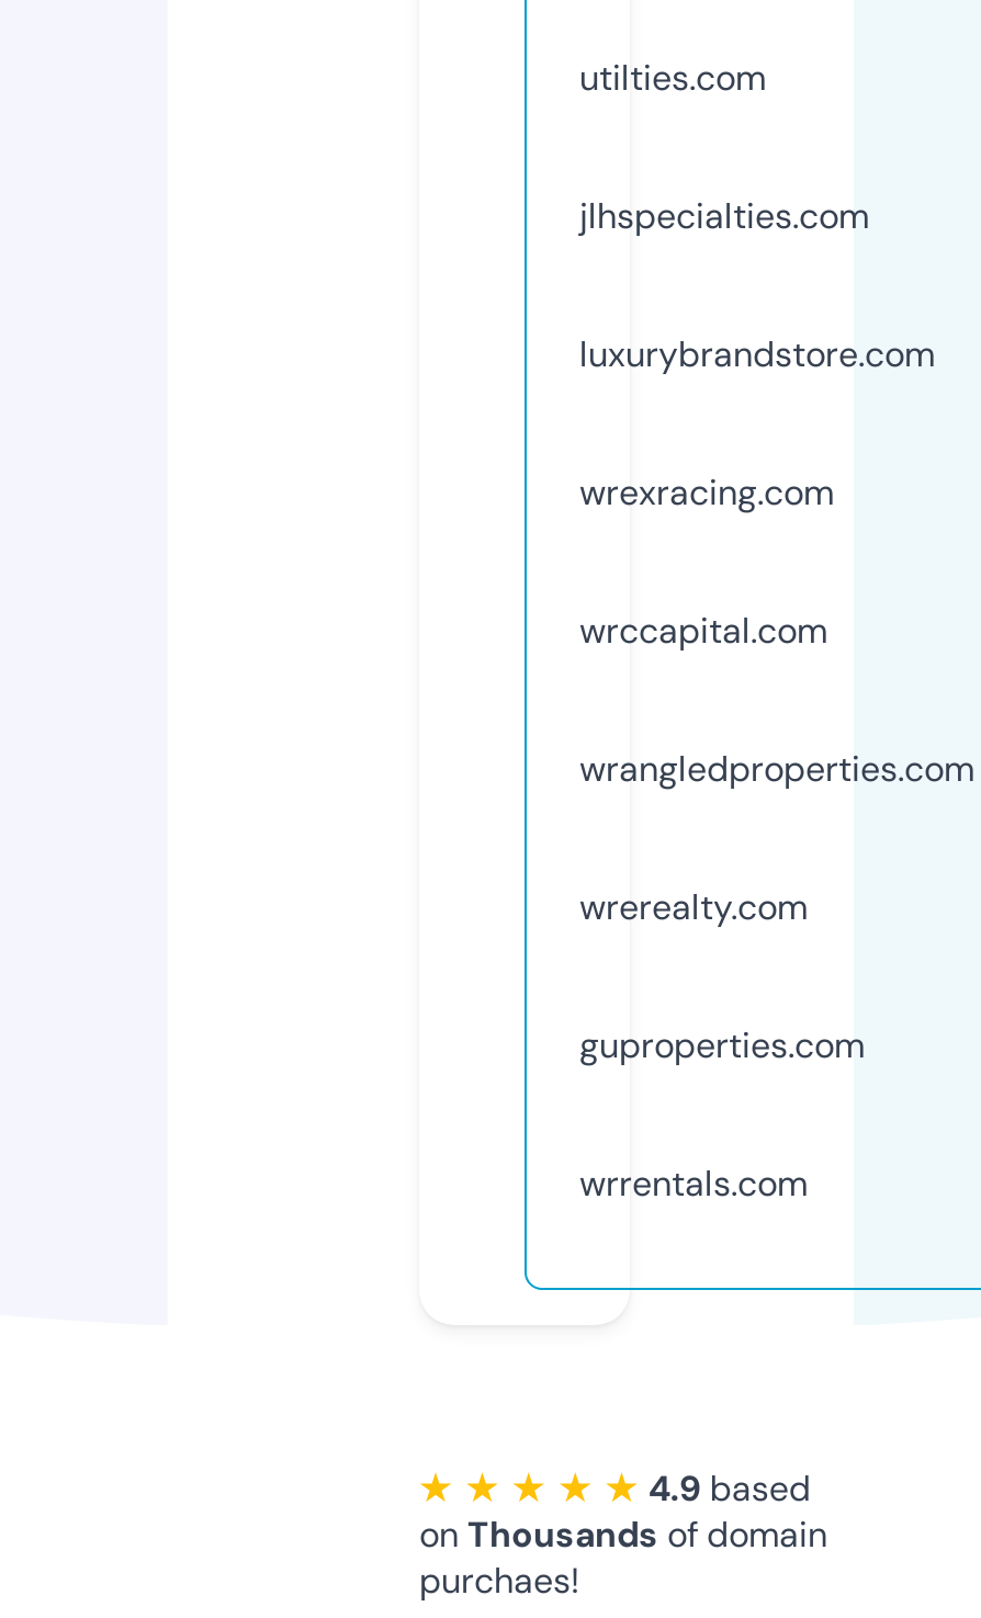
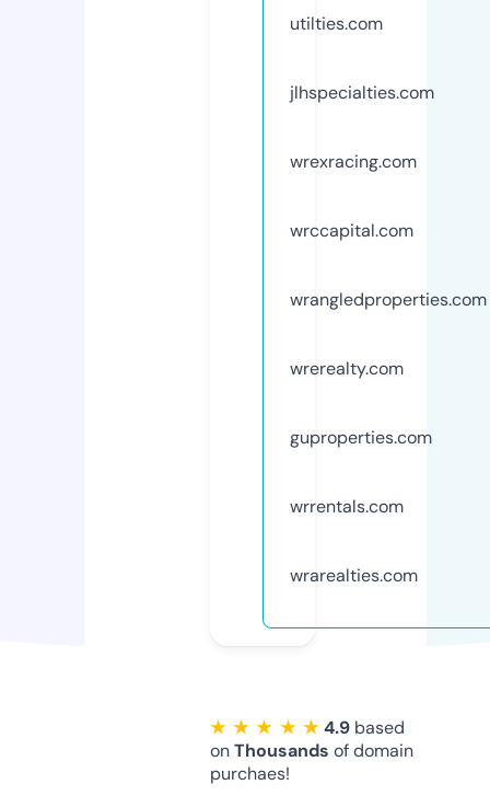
- luxurybrandstore.com

moved up: wrexracing.com | wrccapital.com | wrangledproperties.com | wrerealty.com | guproperties.com | wrrentals.com

+ wrarealties.com
